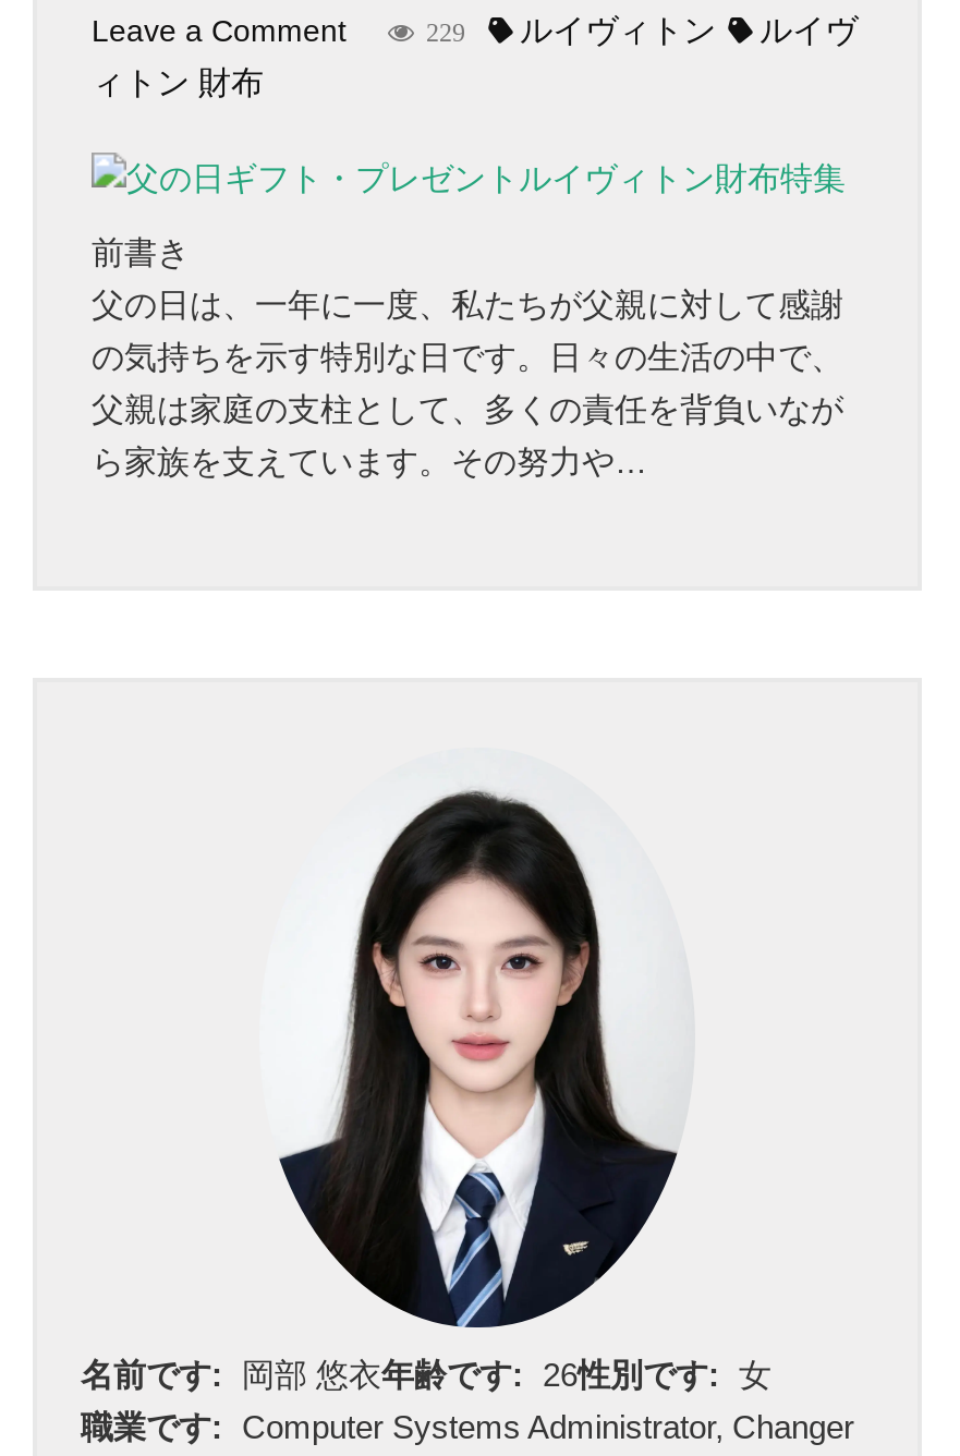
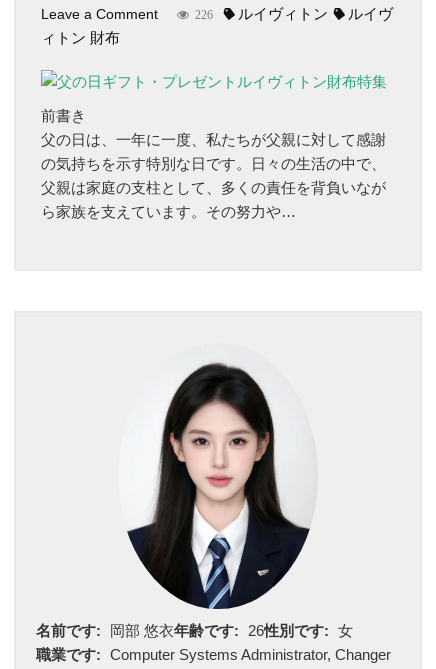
- 229
+ 226
